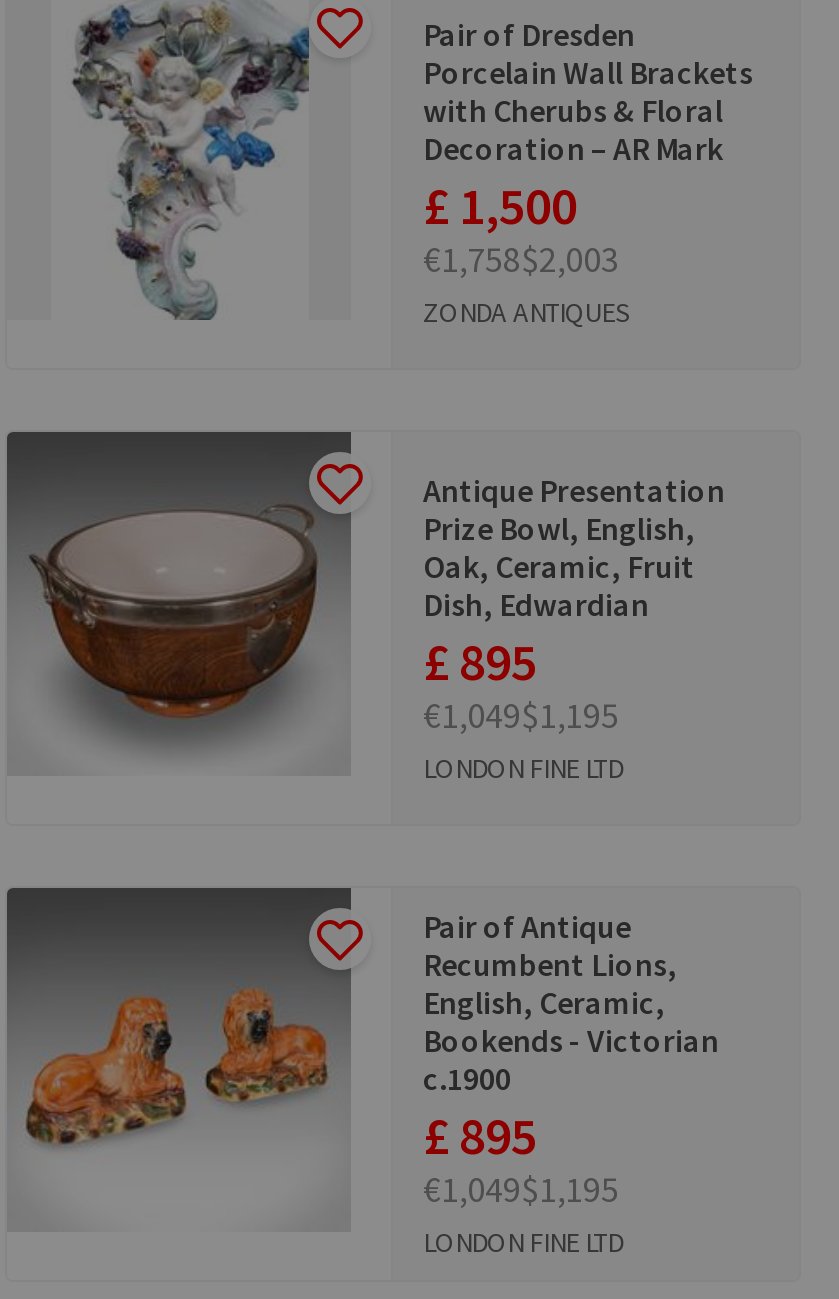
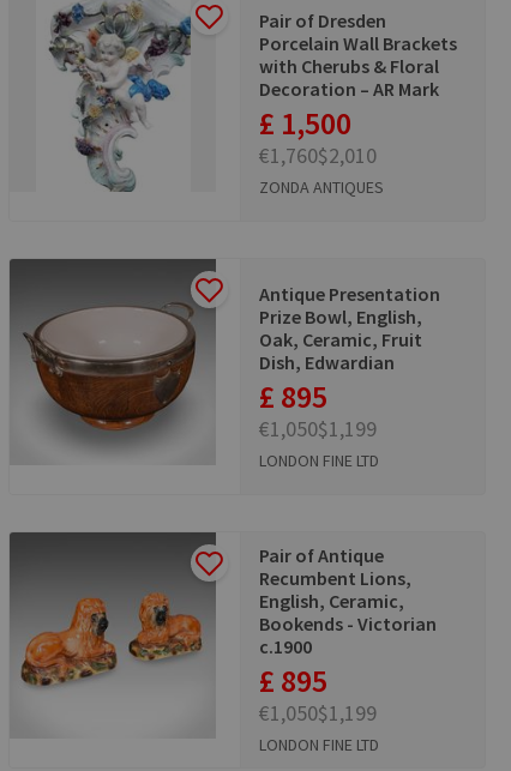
- €1,758$2,003
+ €1,760$2,010

- €1,049$1,195
+ €1,050$1,199

- €1,049$1,195
+ €1,050$1,199
